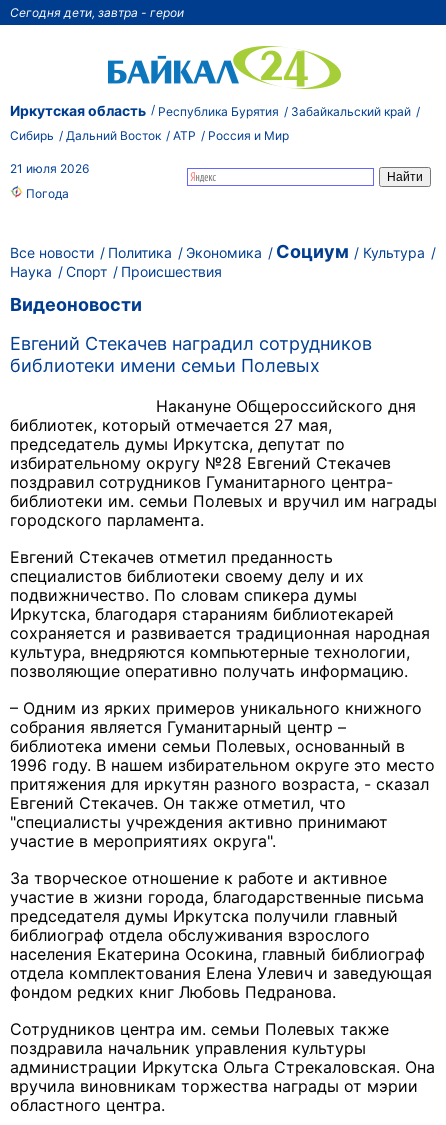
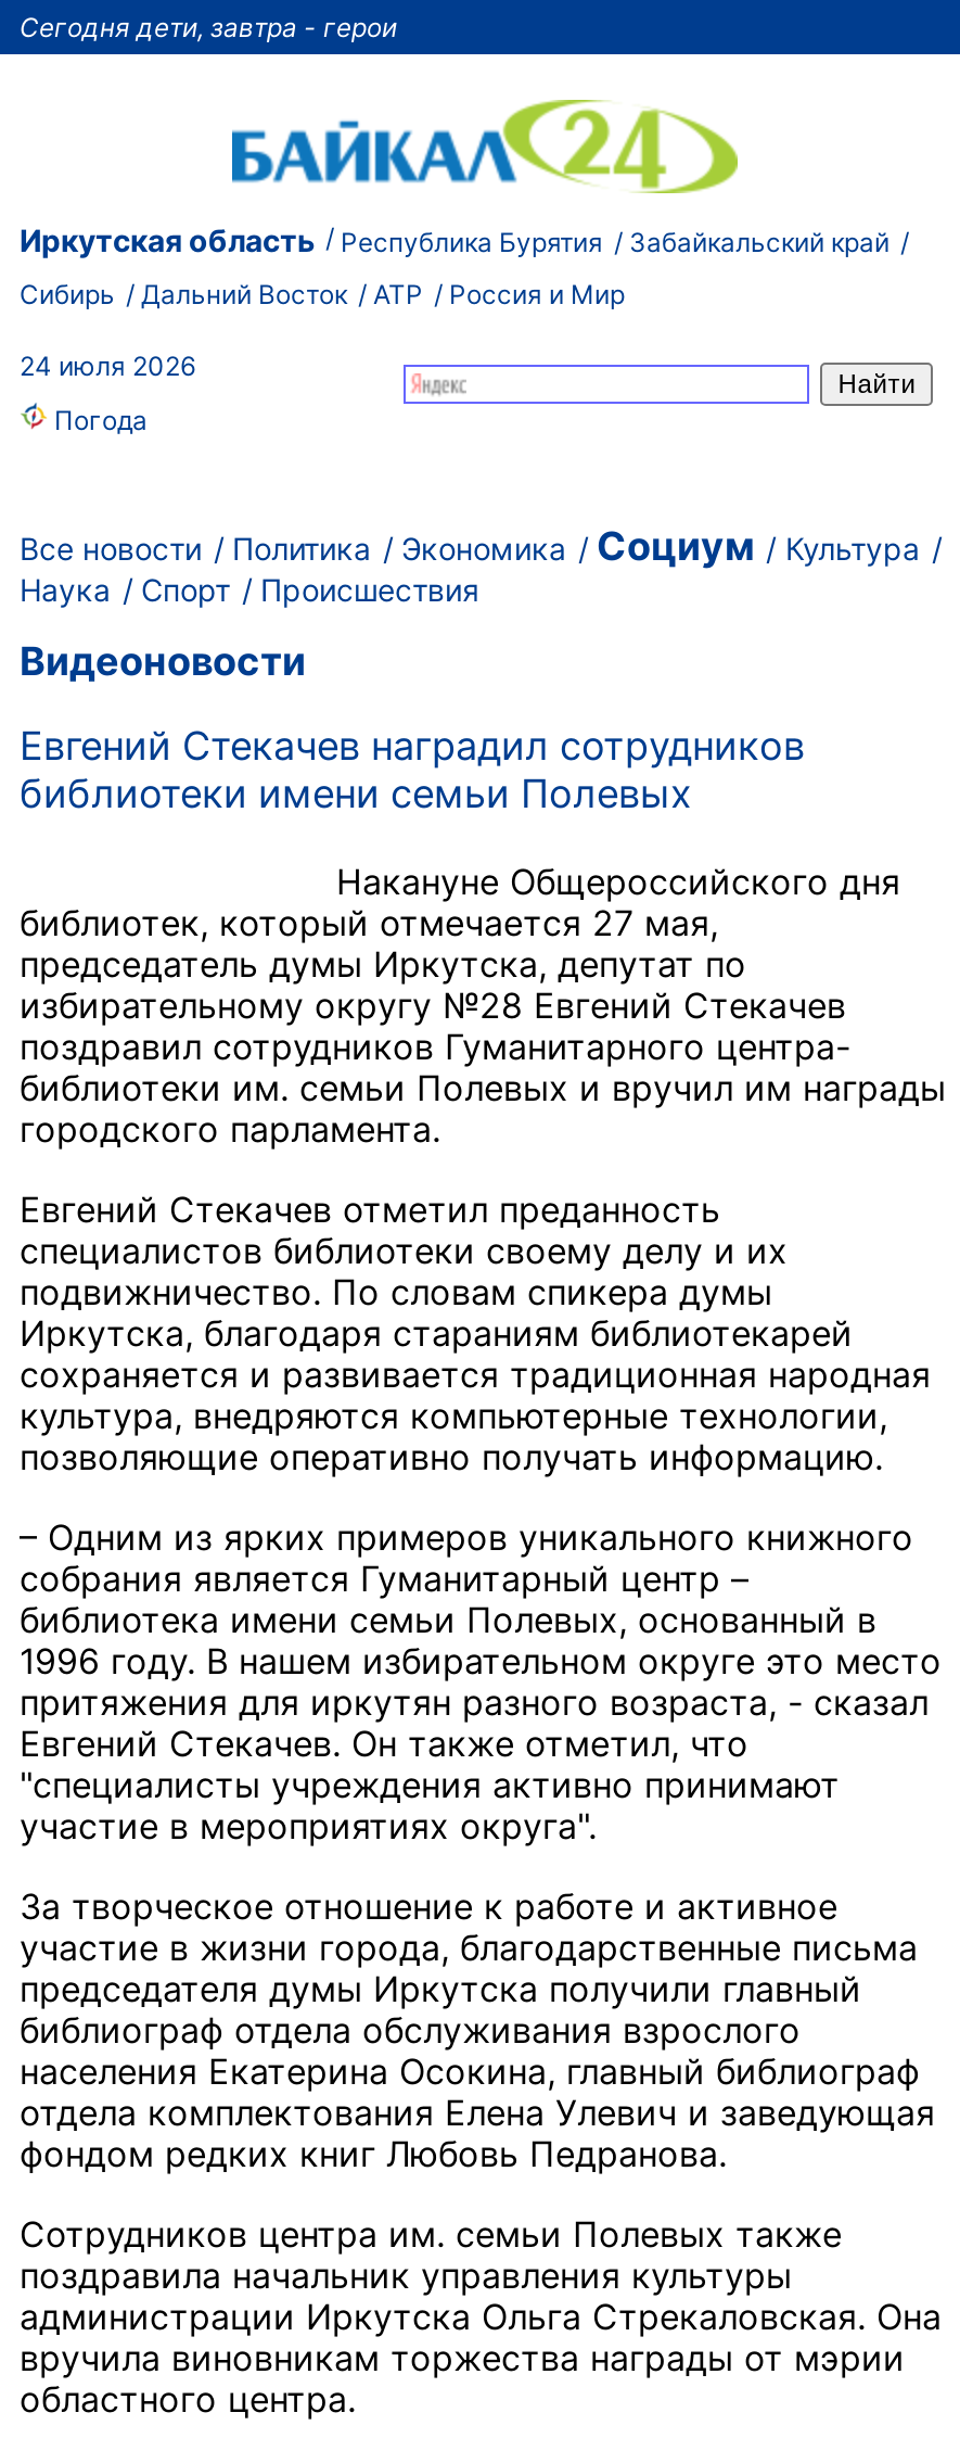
- 21 июля 2026
+ 24 июля 2026
